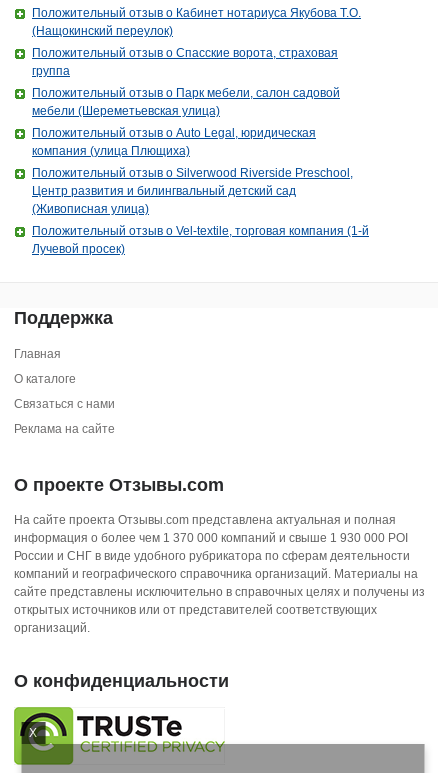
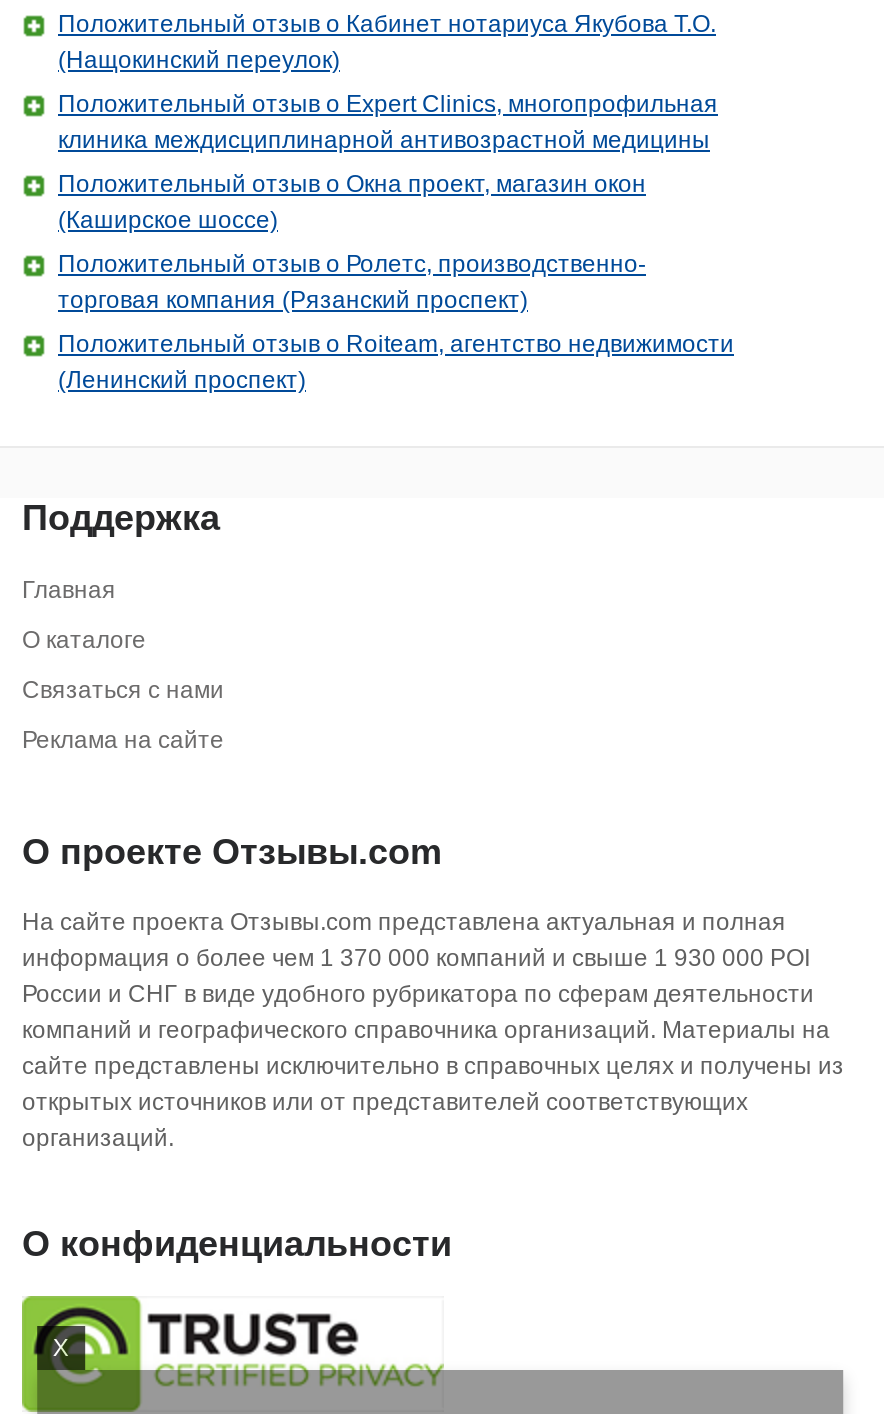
- Положительный отзыв о Спасские ворота, страховая
- группа
- Положительный отзыв о Парк мебели, салон садовой
- мебели (Шереметьевская улица)
- Положительный отзыв о Auto Legal, юридическая
- компания (улица Плющиха)
- Положительный отзыв о Silverwood Riverside Preschool,
- Центр развития и билингвальный детский сад
- (Живописная улица)
- Положительный отзыв о Vel-textile, торговая компания (1-й
- Лучевой просек)
+ Положительный отзыв о Expert Clinics, многопрофильная
+ клиника междисциплинарной антивозрастной медицины
+ Положительный отзыв о Окна проект, магазин окон
+ (Каширское шоссе)
+ Положительный отзыв о Ролетс, производственно-
+ торговая компания (Рязанский проспект)
+ Положительный отзыв о Roiteam, агентство недвижимости
+ (Ленинский проспект)
